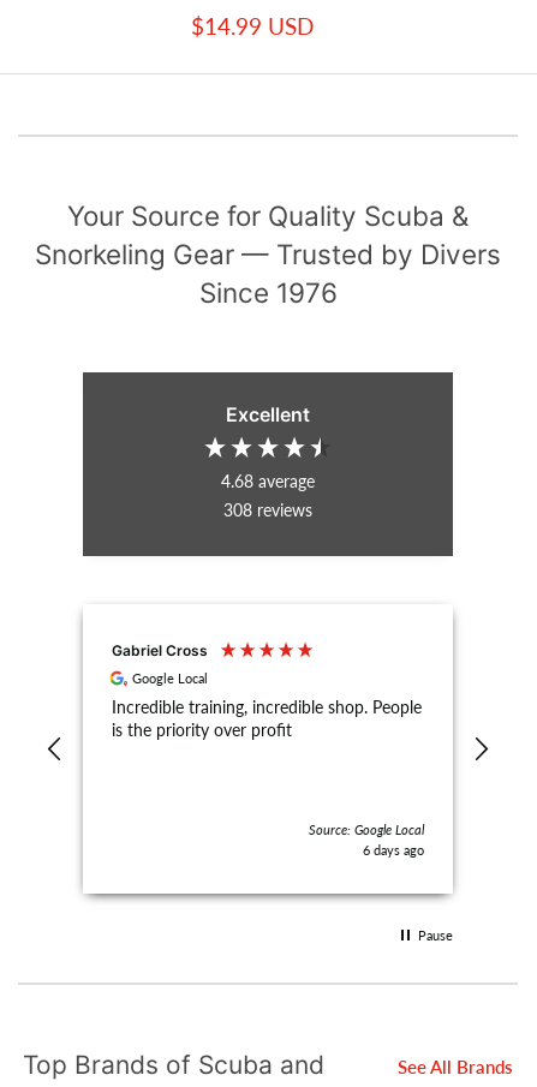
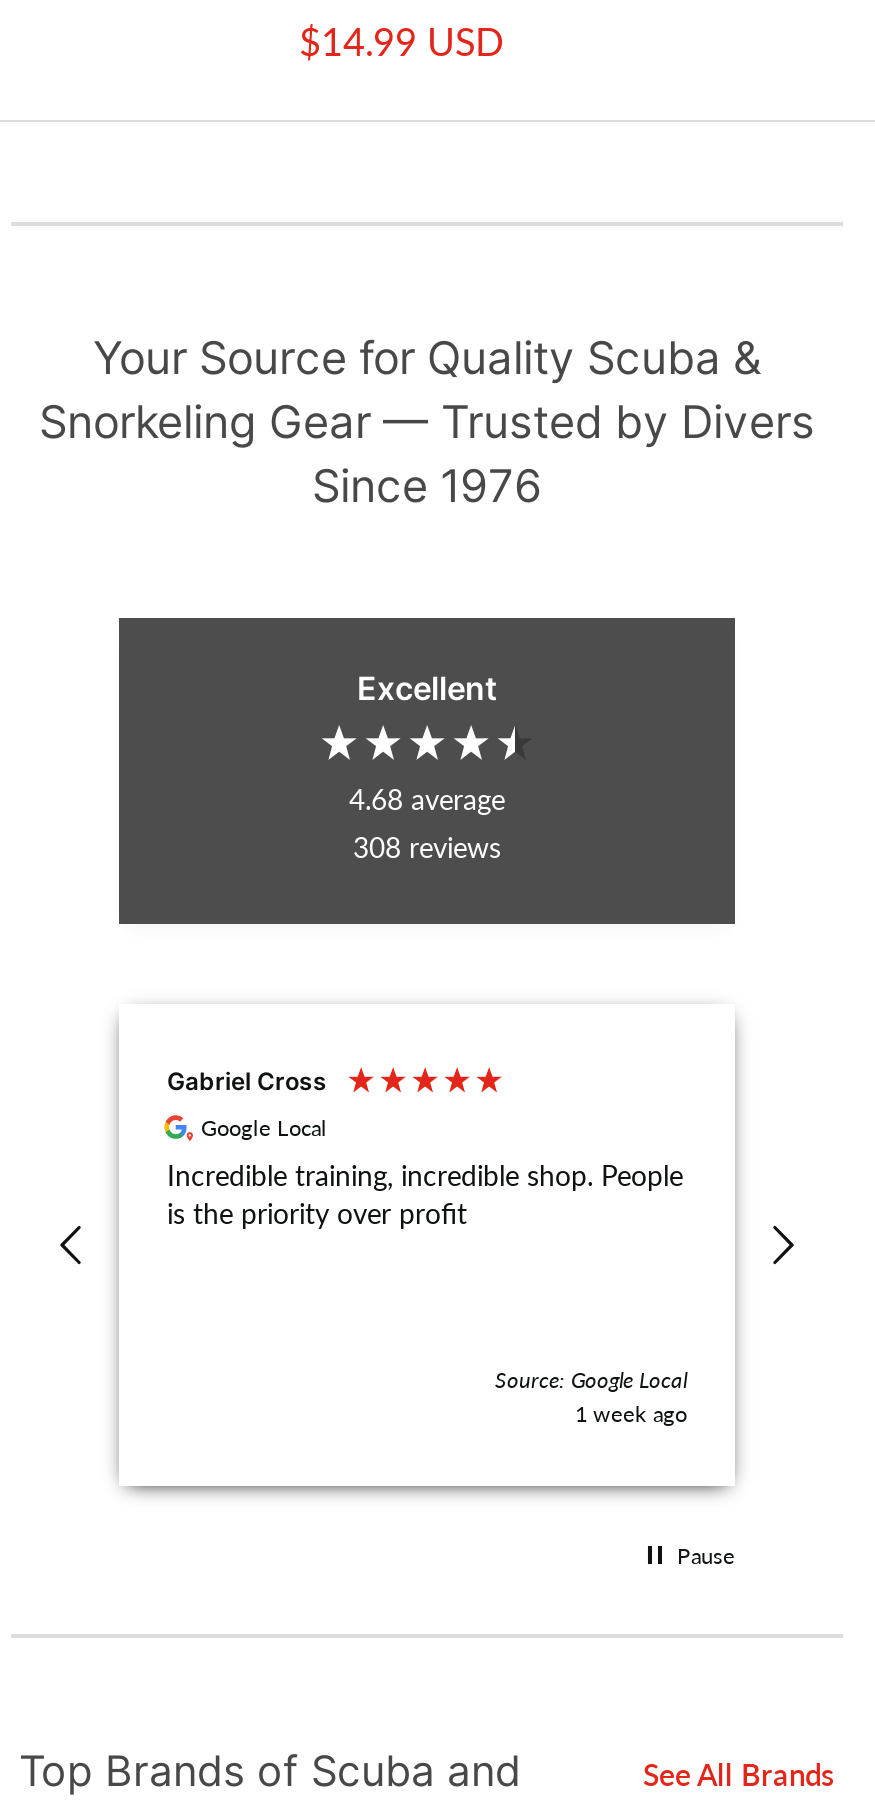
- 6 days ago
+ 1 week ago
